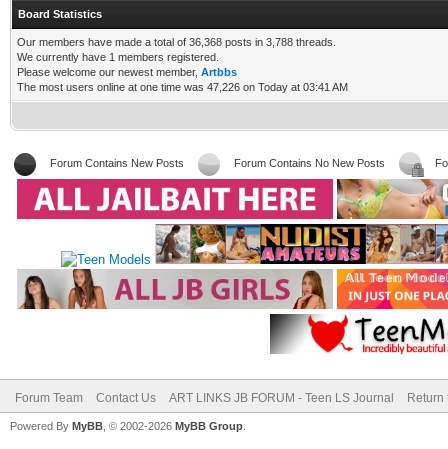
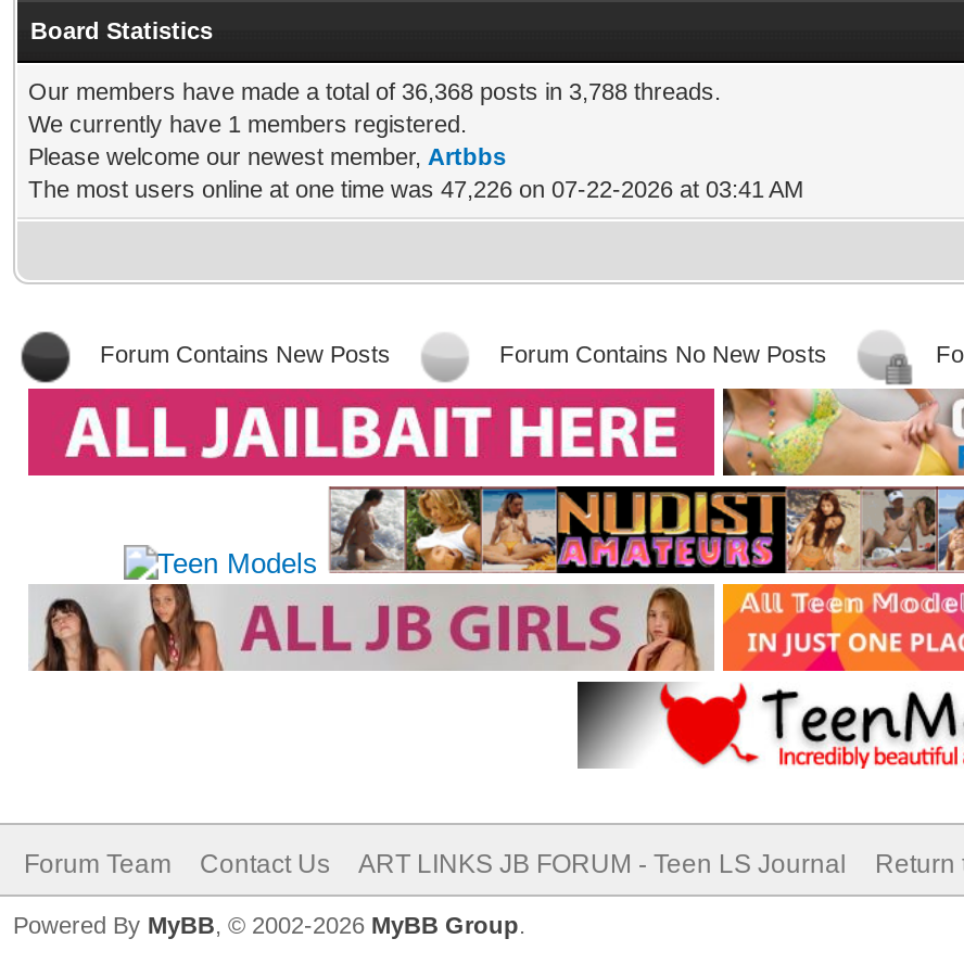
- The most users online at one time was 47,226 on Today at 03:41 AM
+ The most users online at one time was 47,226 on 07-22-2026 at 03:41 AM
